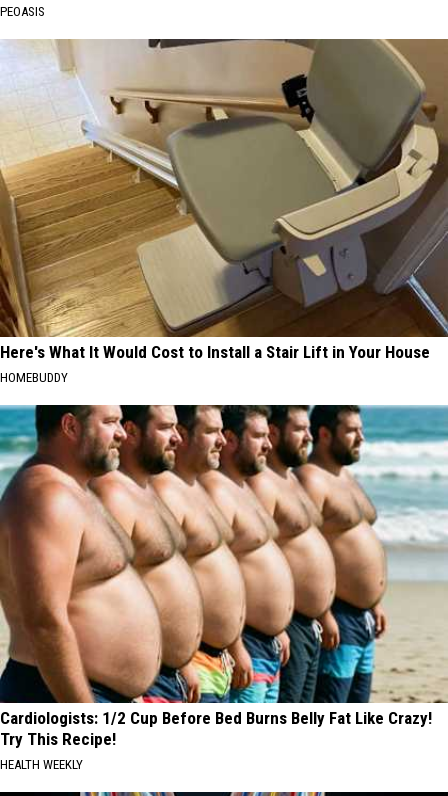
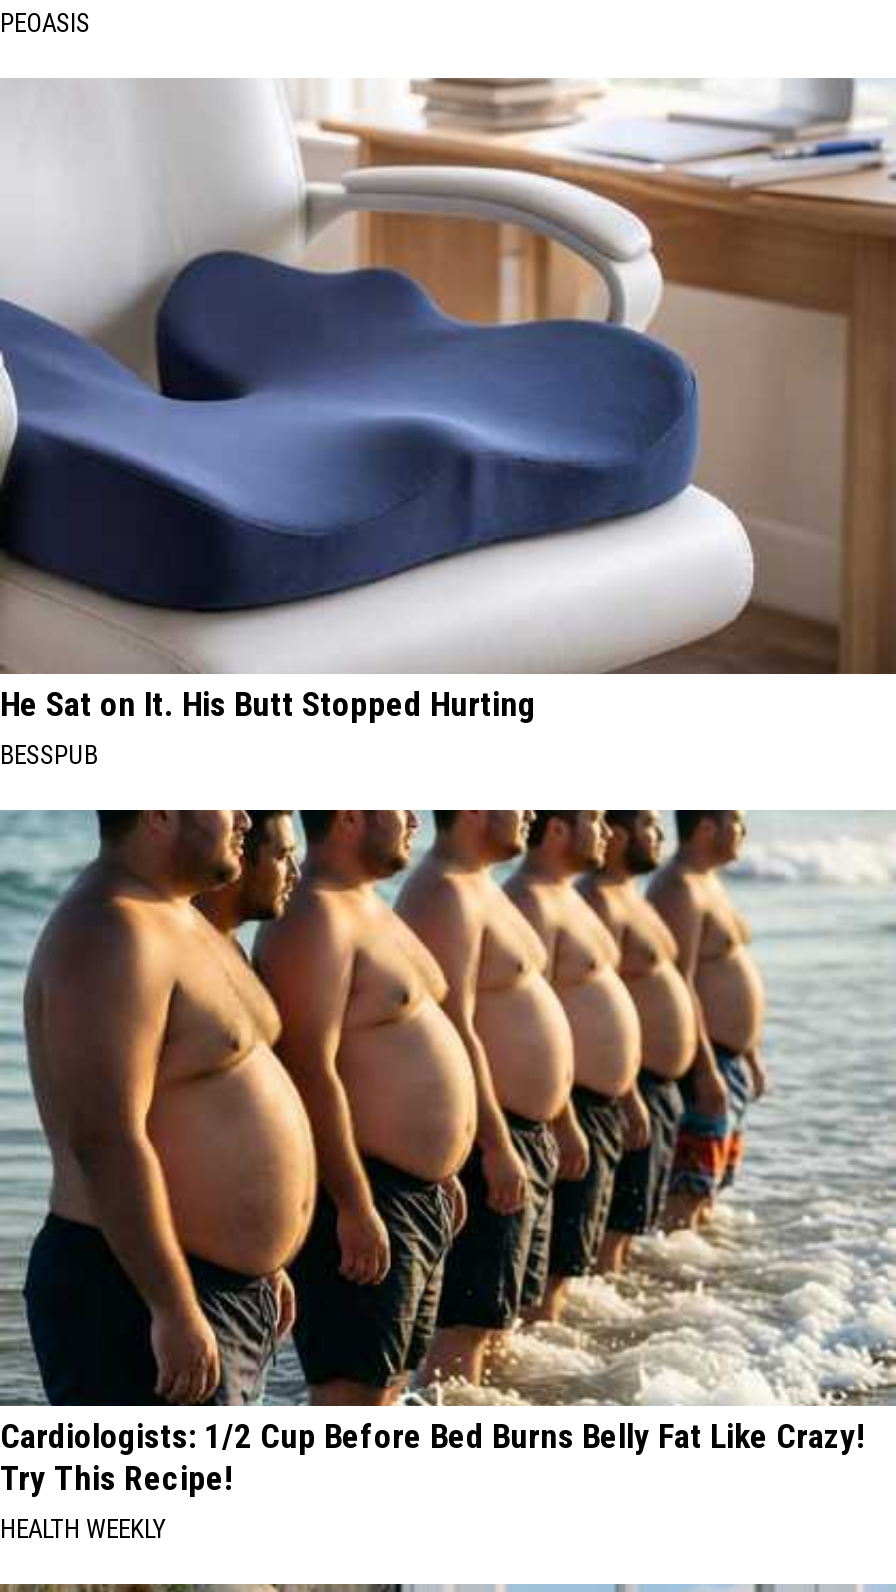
- [image]
- Here's What It Would Cost to Install a Stair Lift in Your House
- HOMEBUDDY
+ [image]
+ He Sat on It. His Butt Stopped Hurting
+ BESSPUB

- [image]
+ [image]
